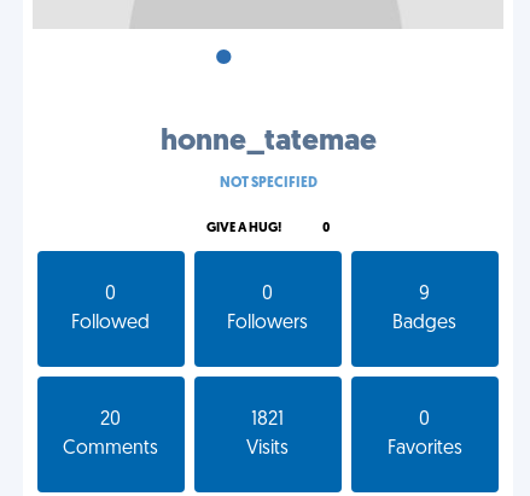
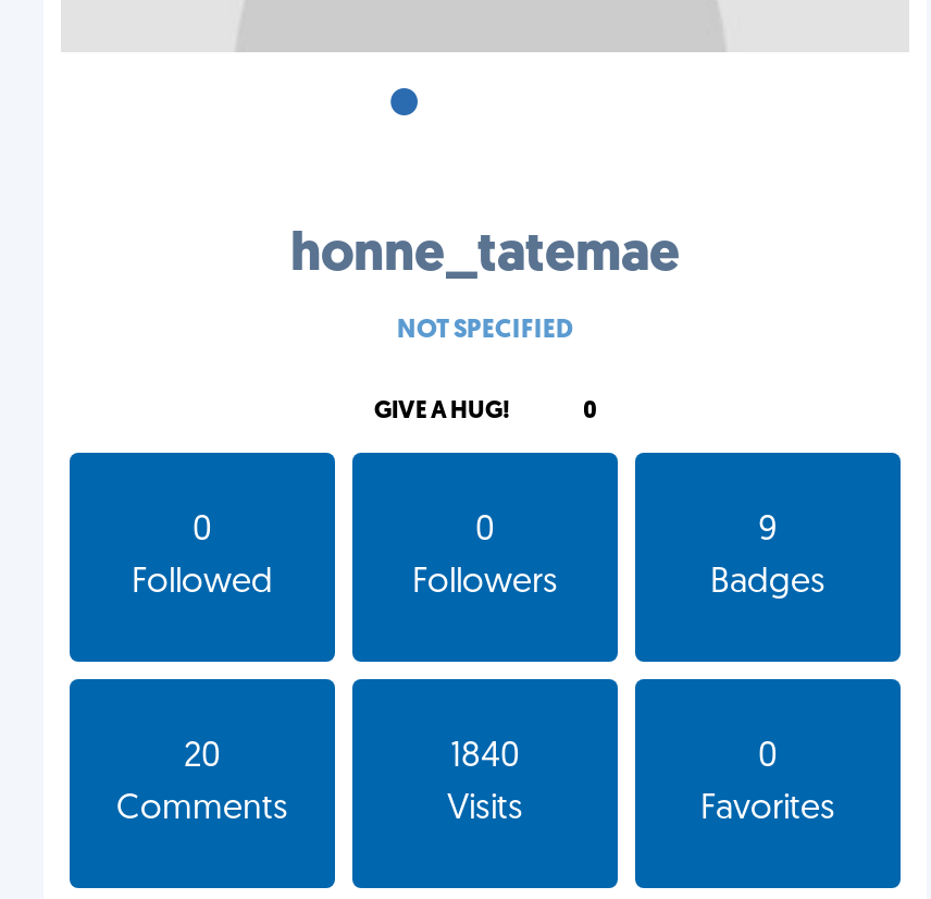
- 1821
+ 1840
